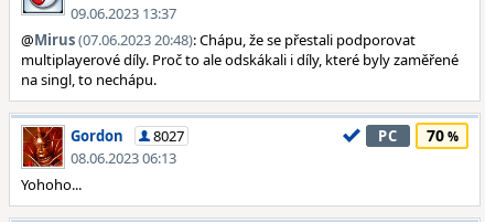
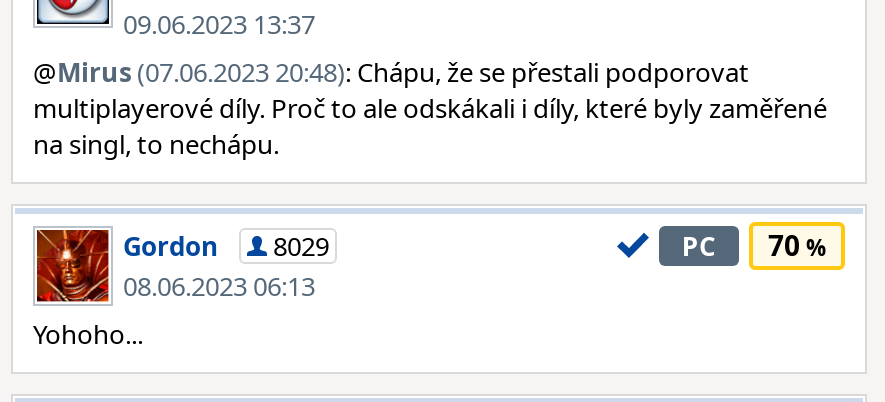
- Gordon 8027
+ Gordon 8029
